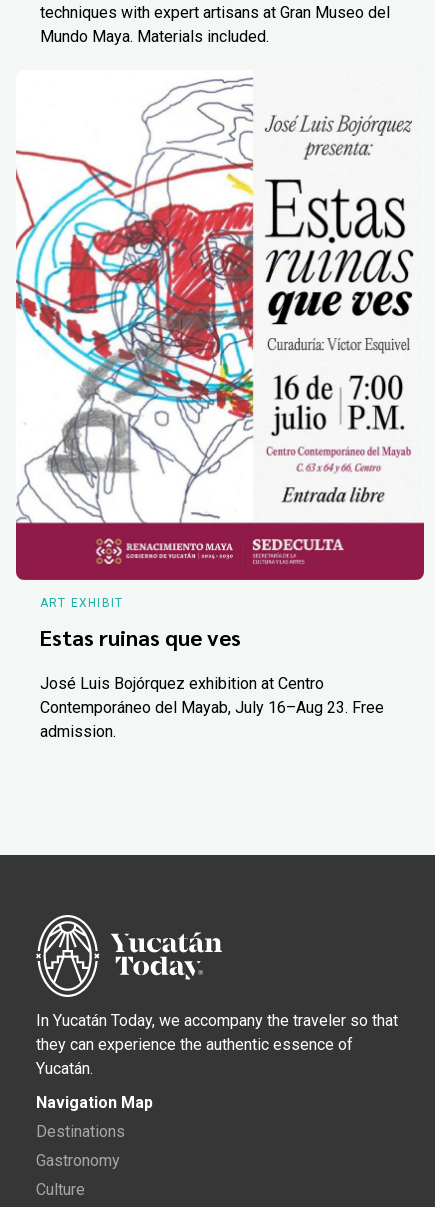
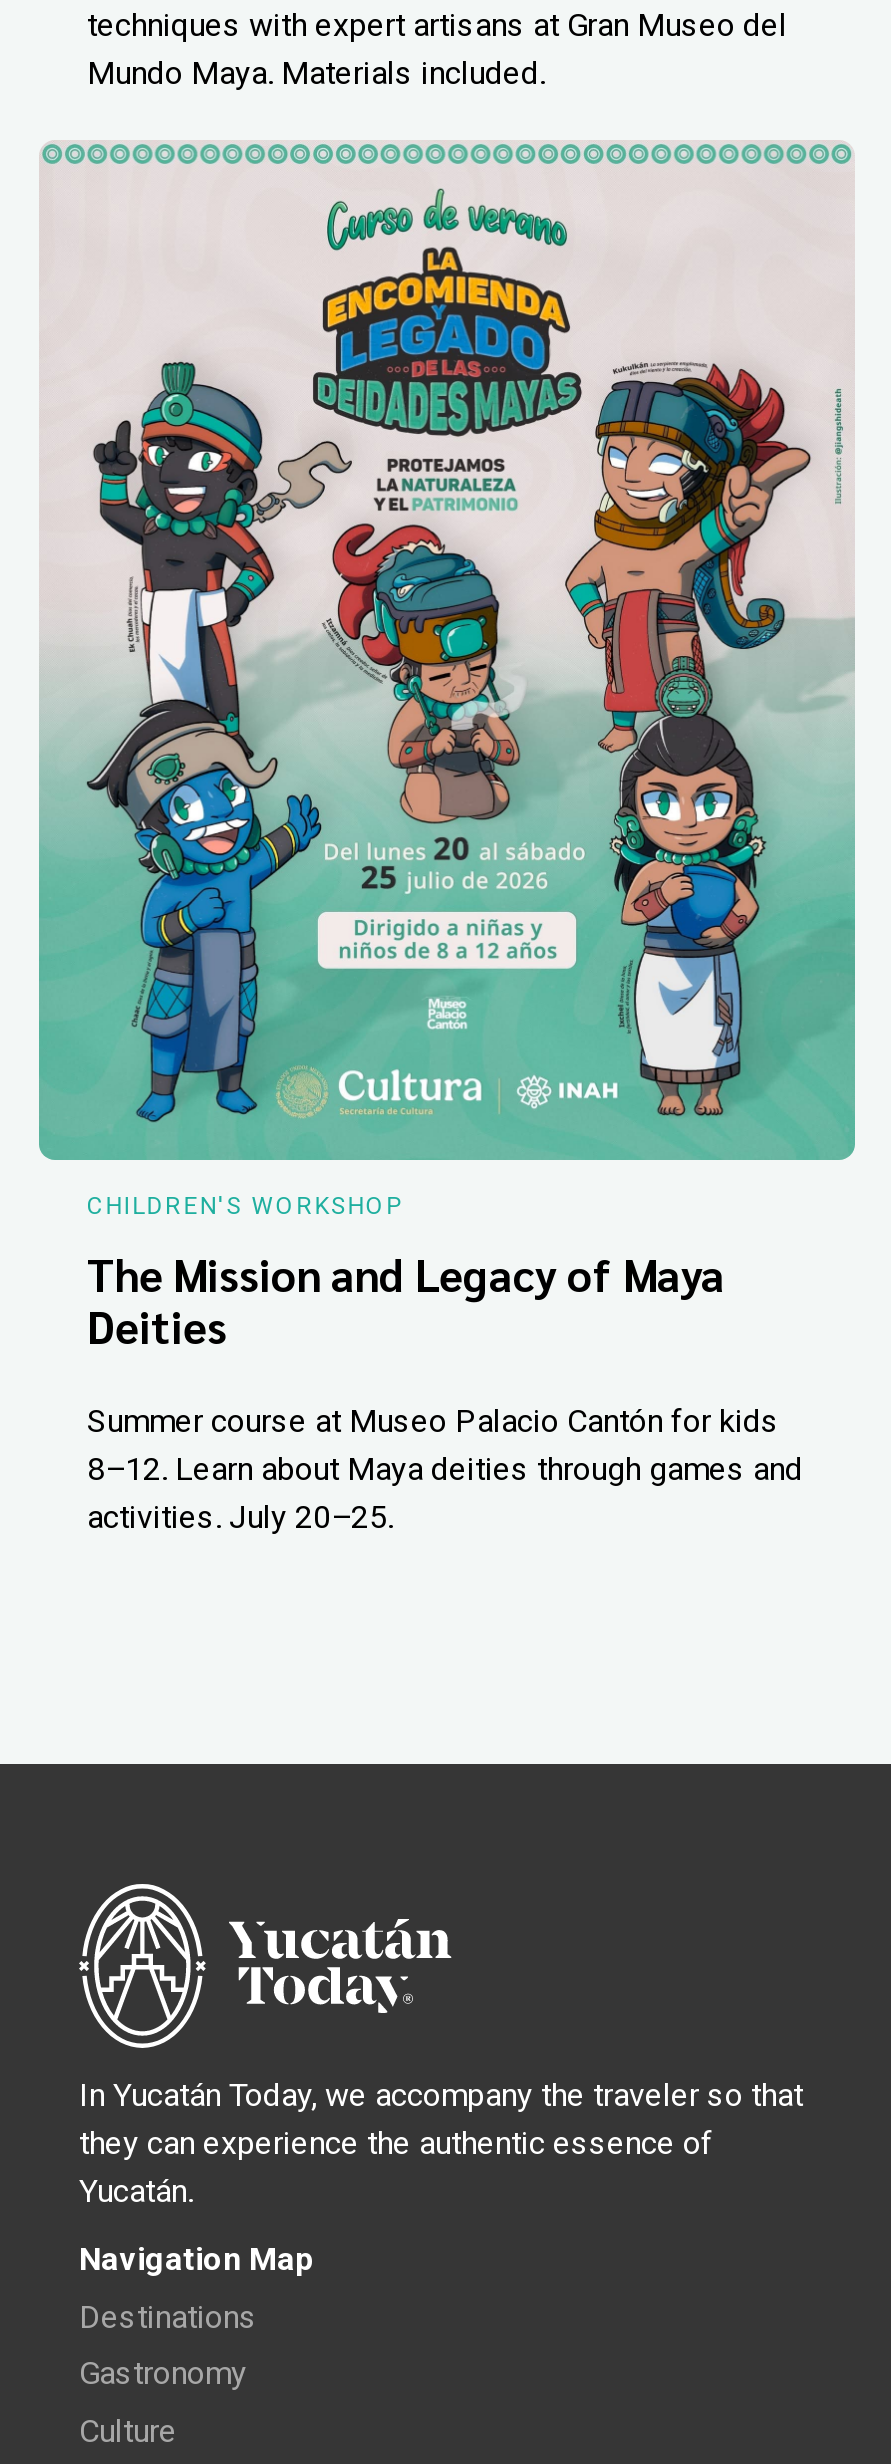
- [image]
- ART EXHIBIT
+ [image]
+ CHILDREN'S WORKSHOP

- Estas ruinas que ves
+ The Mission and Legacy of Maya
+ Deities

- José Luis Bojórquez exhibition at Centro
- Contemporáneo del Mayab, July 16–Aug 23. Free
- admission.
+ Summer course at Museo Palacio Cantón for kids
+ 8–12. Learn about Maya deities through games and
+ activities. July 20–25.
